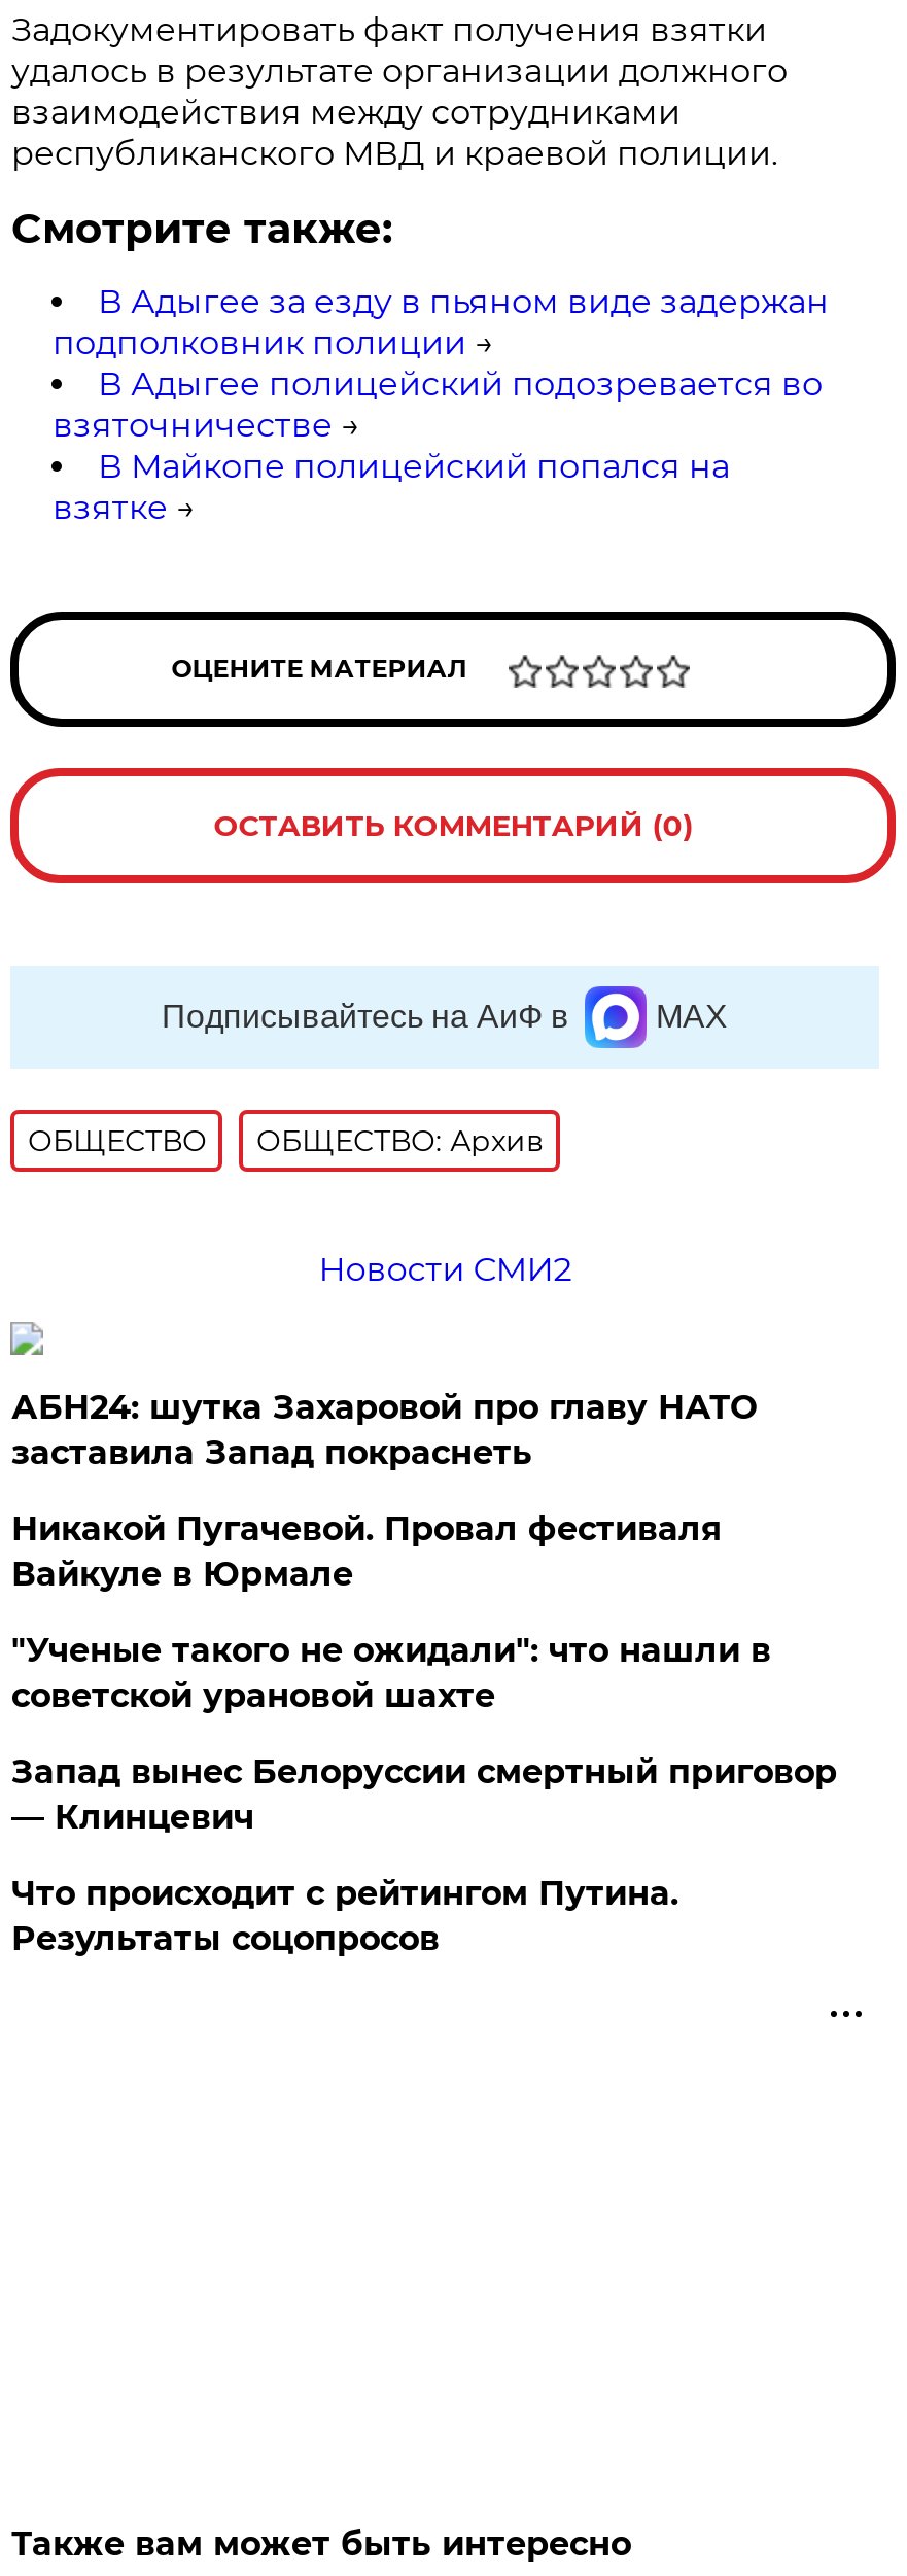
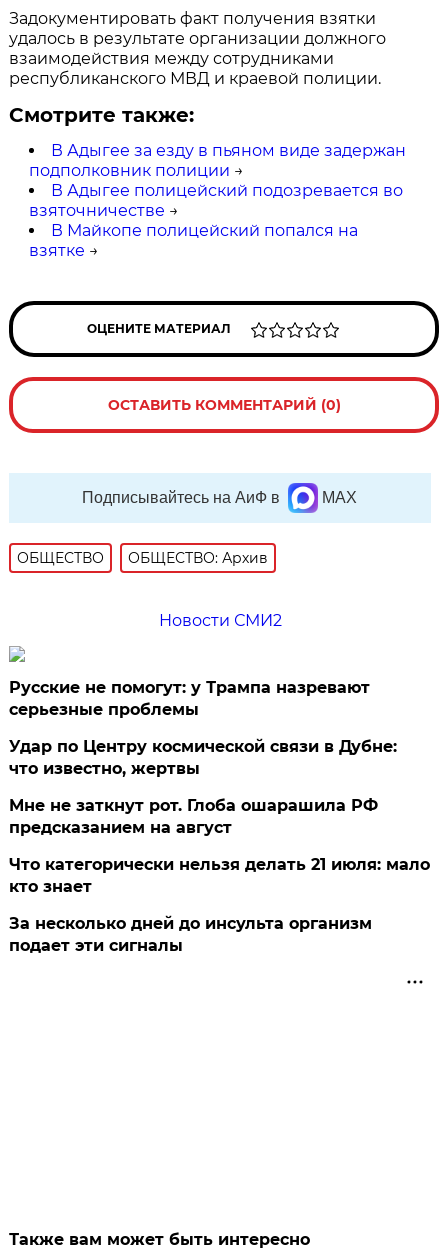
- АБН24: шутка Захаровой про главу НАТО
- заставила Запад покраснеть
+ Русские не помогут: у Трампа назревают
+ серьезные проблемы

- Никакой Пугачевой. Провал фестиваля
- Вайкуле в Юрмале
+ Удар по Центру космической связи в Дубне:
+ что известно, жертвы

- "Ученые такого не ожидали": что нашли в
- советской урановой шахте
+ Мне не заткнут рот. Глоба ошарашила РФ
+ предсказанием на август

- Запад вынес Белоруссии смертный приговор
- — Клинцевич
+ Что категорически нельзя делать 21 июля: мало
+ кто знает

- Что происходит с рейтингом Путина.
- Результаты соцопросов
+ За несколько дней до инсульта организм
+ подает эти сигналы
